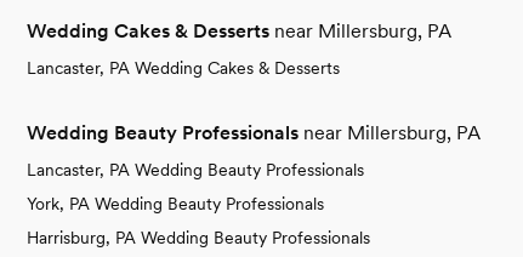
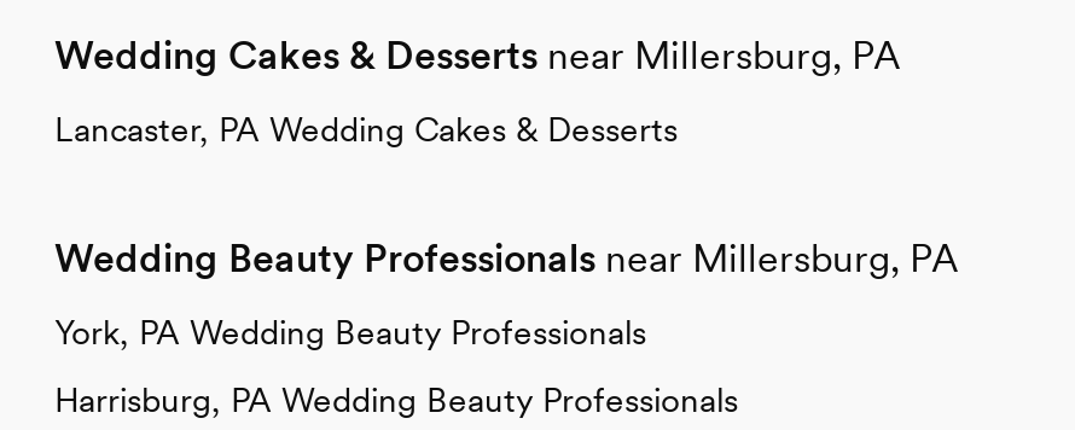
- Lancaster, PA Wedding Beauty Professionals
